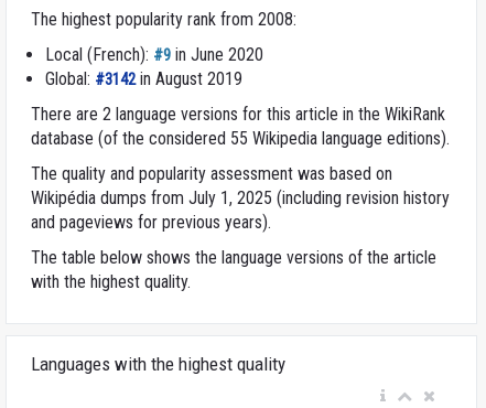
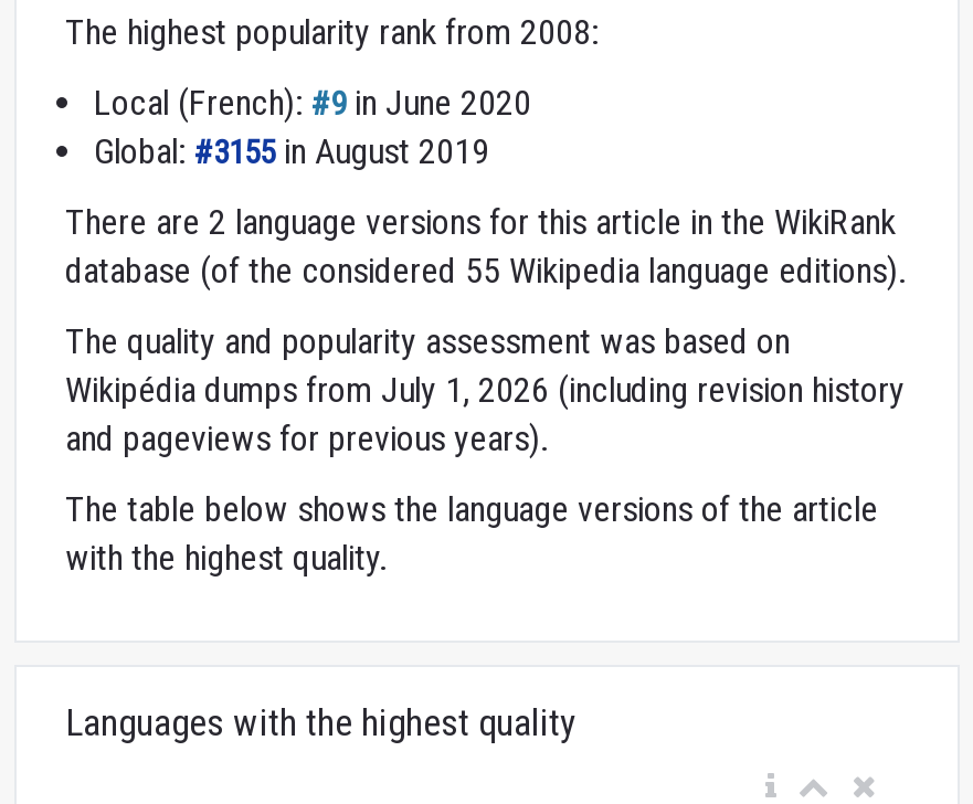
- Global: #3142 in August 2019
+ Global: #3155 in August 2019

- Wikipédia dumps from July 1, 2025 (including revision history
+ Wikipédia dumps from July 1, 2026 (including revision history
